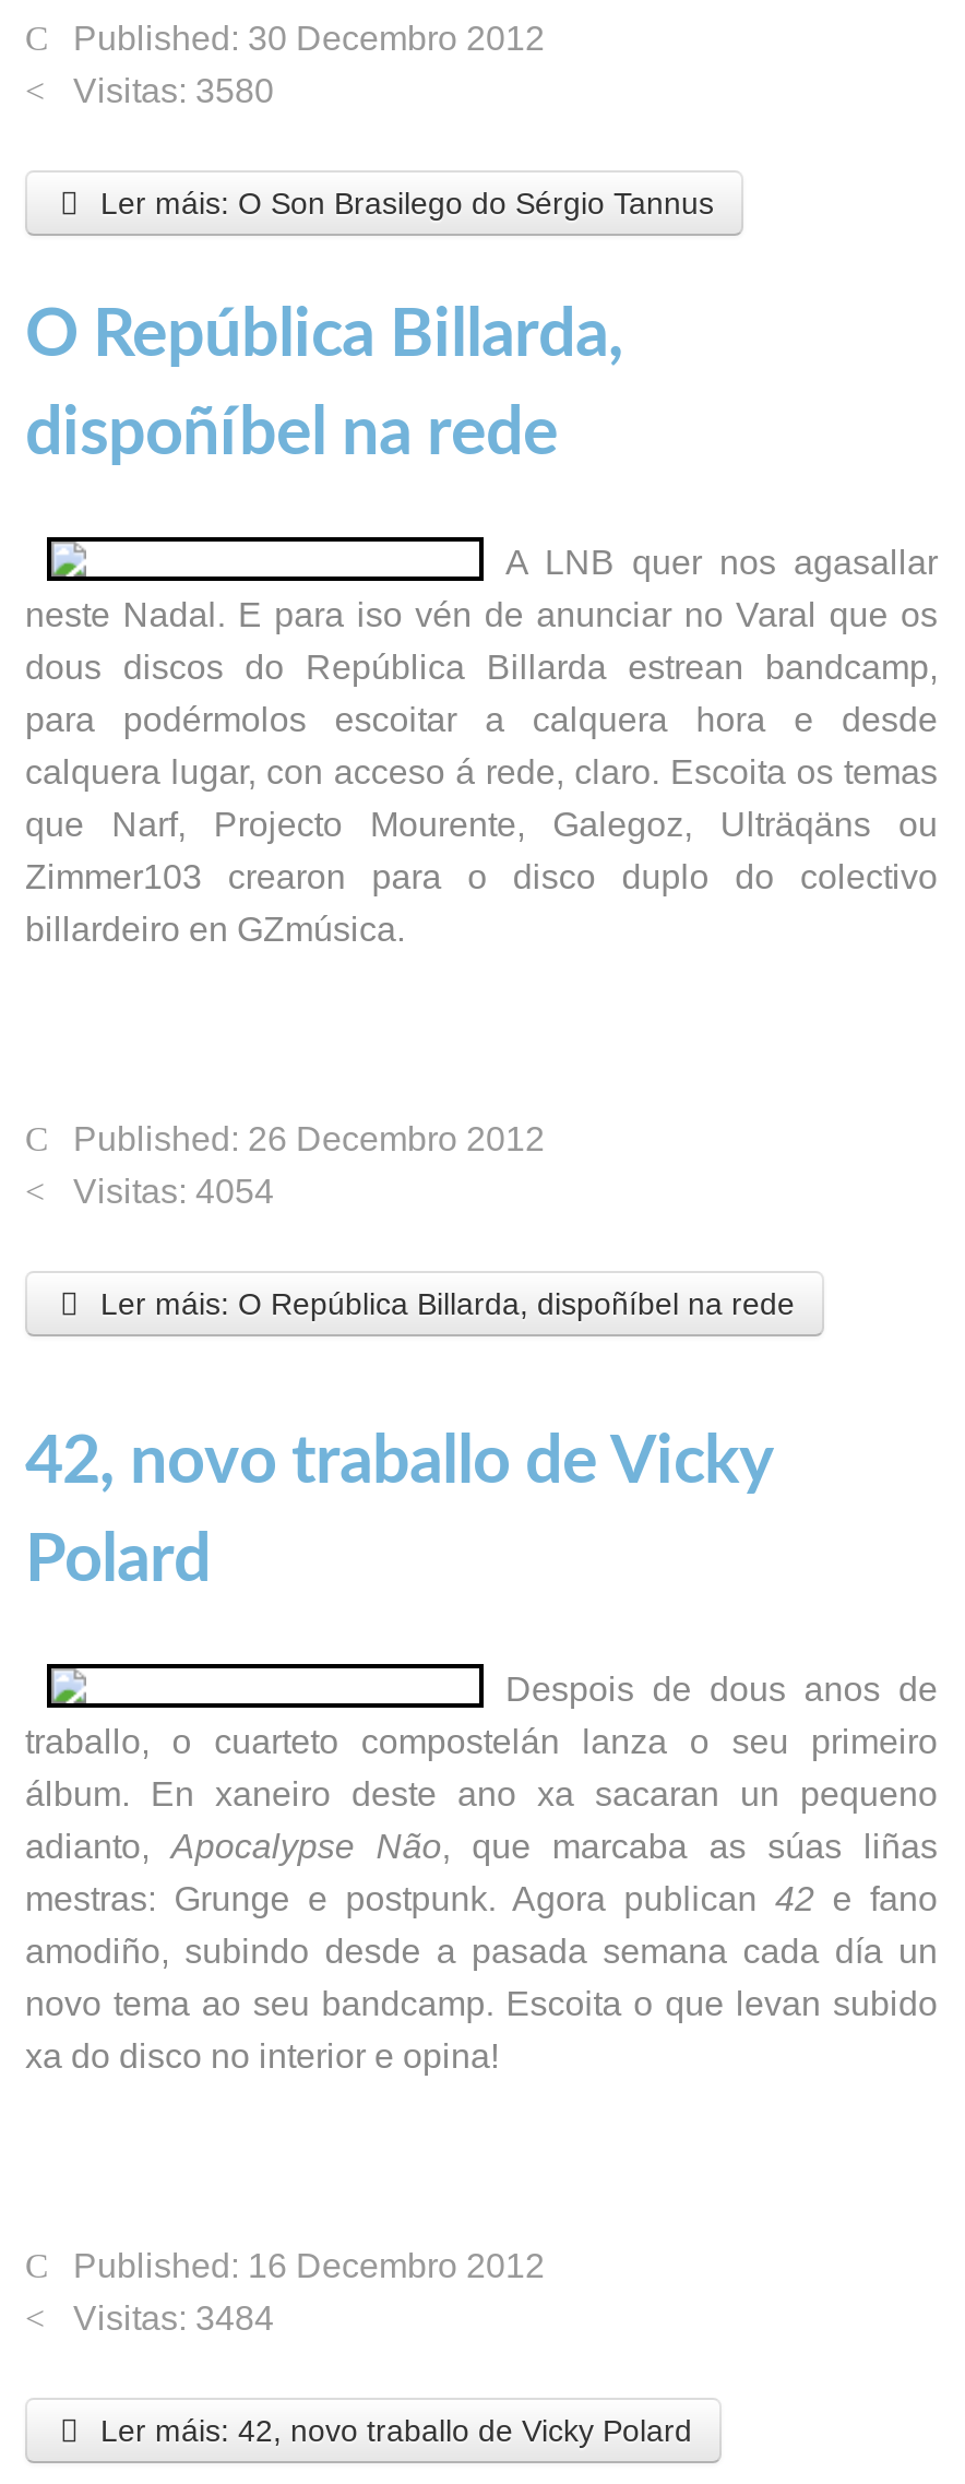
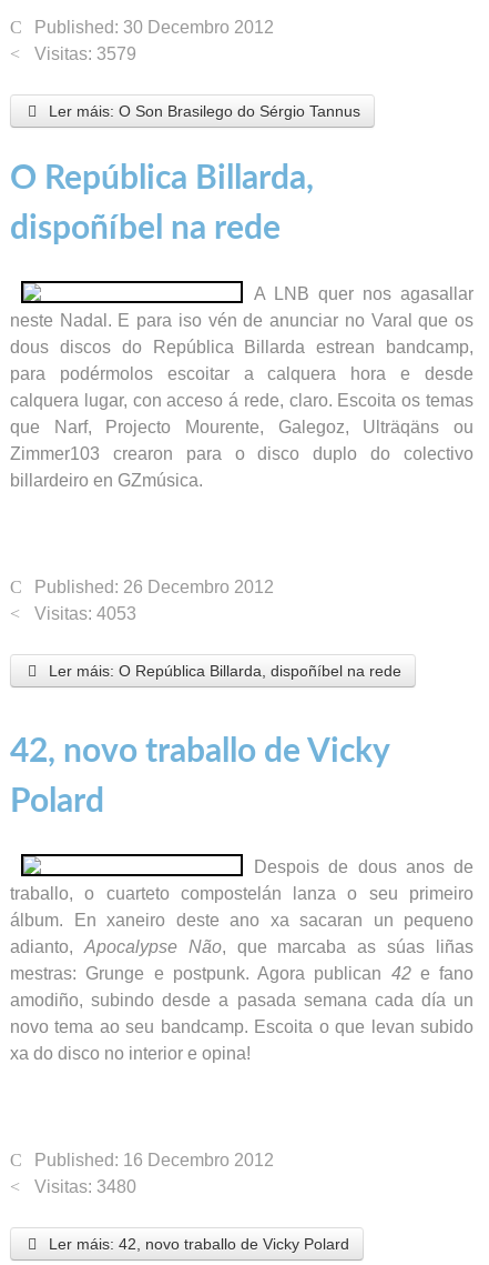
- Visitas: 3580
+ Visitas: 3579

- Visitas: 4054
+ Visitas: 4053

- Visitas: 3484
+ Visitas: 3480
